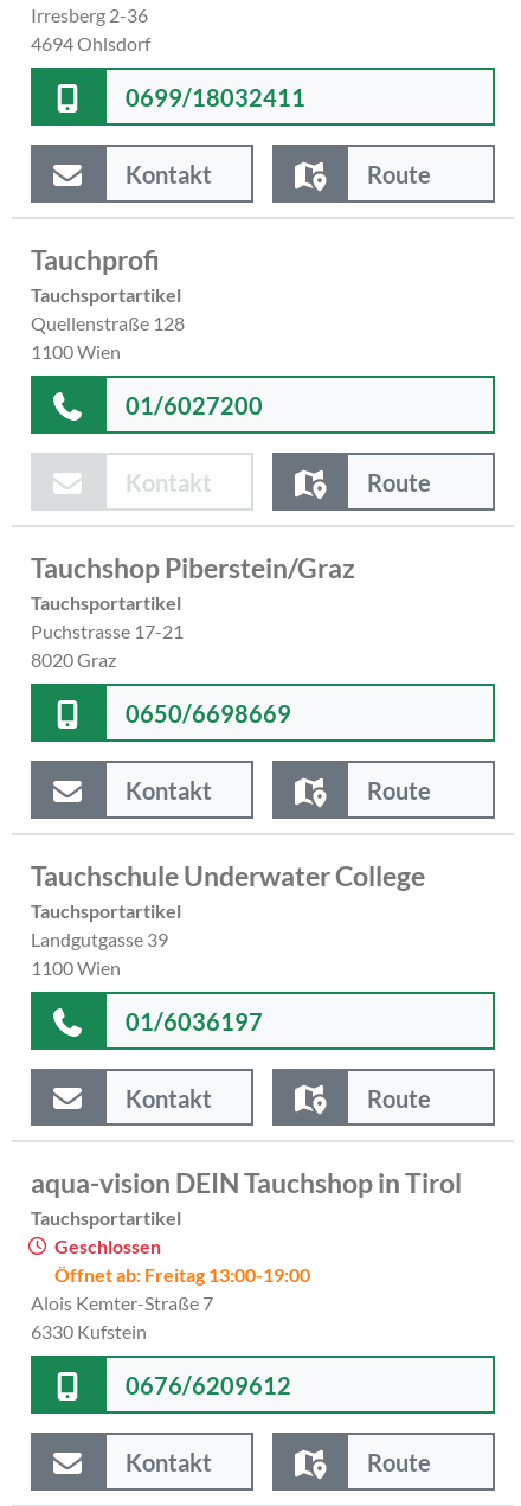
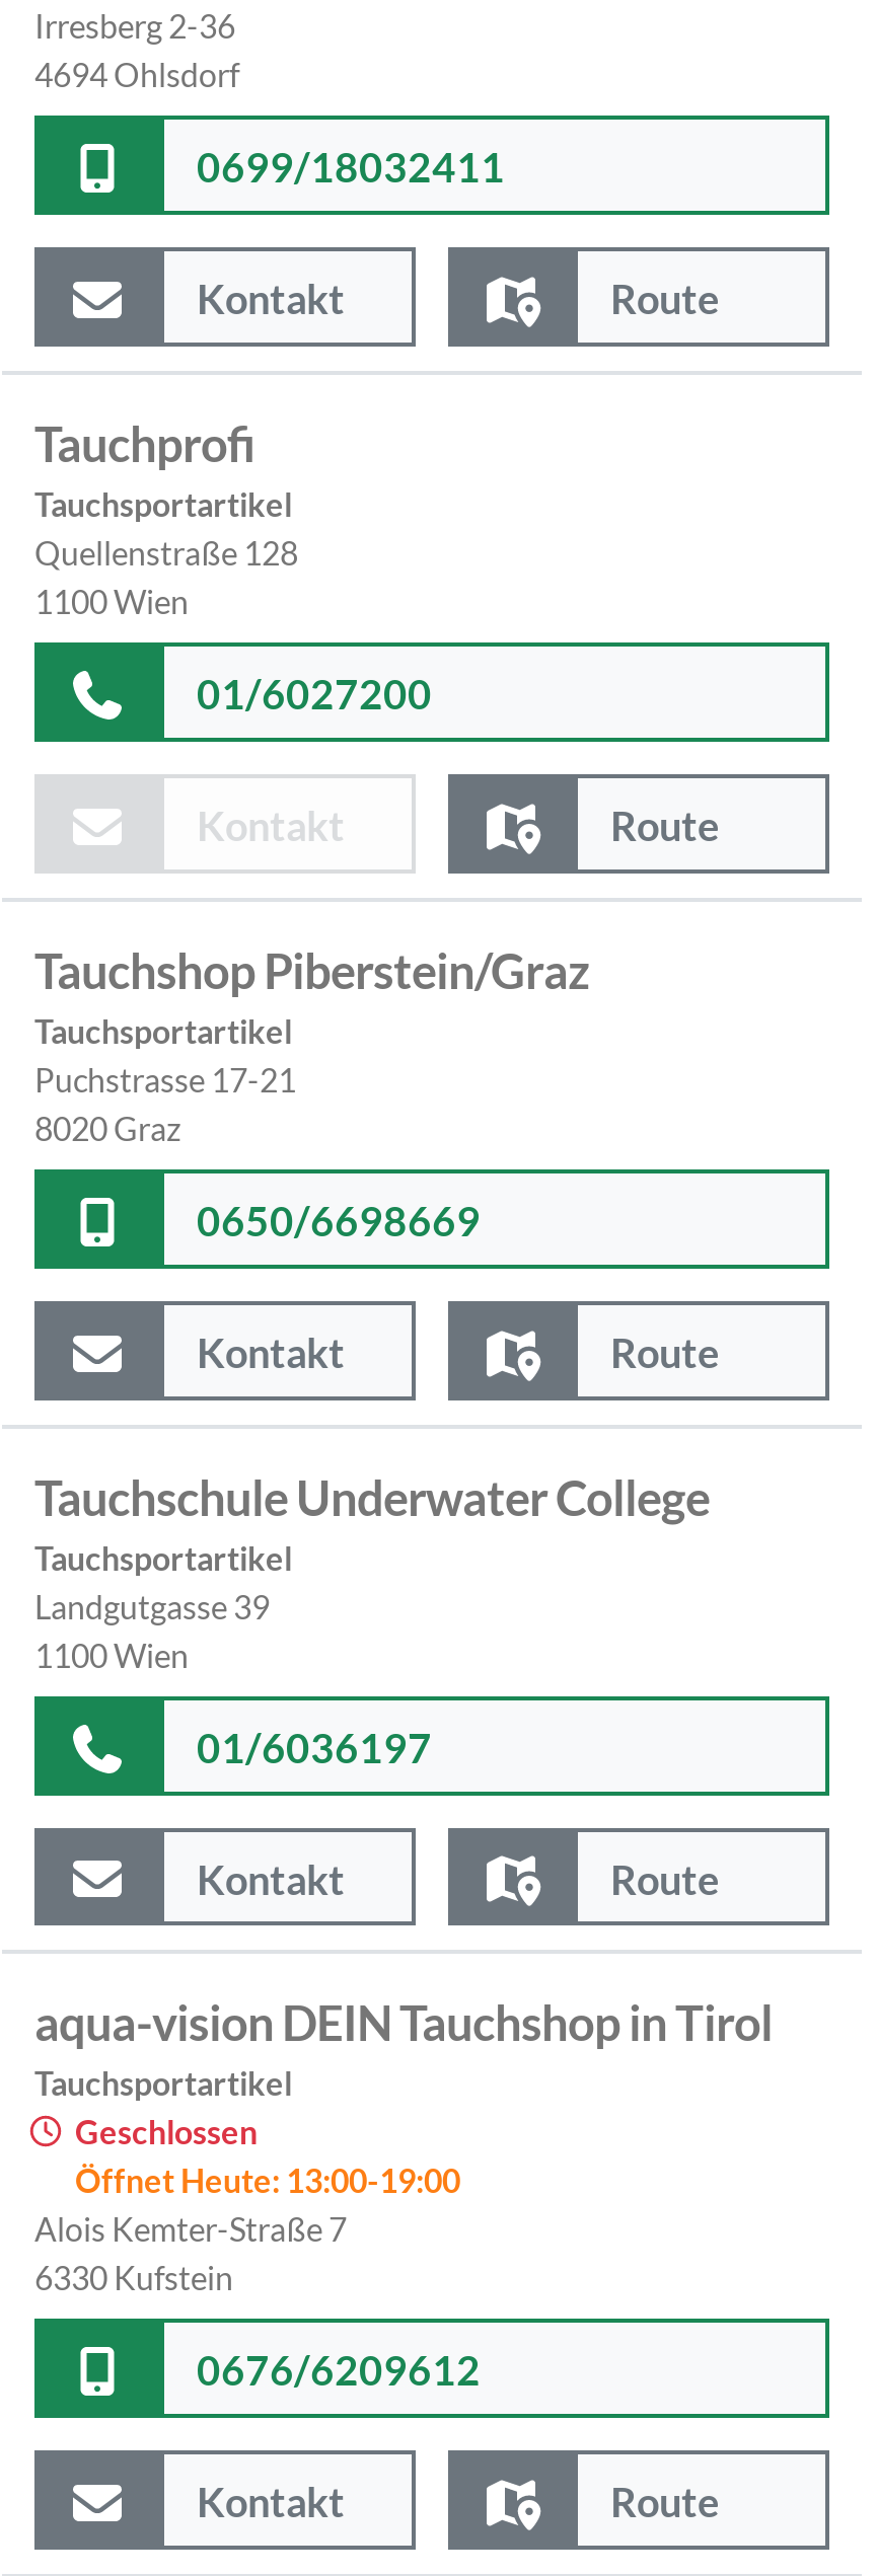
- Öffnet ab: Freitag 13:00-19:00
+ Öffnet Heute: 13:00-19:00
